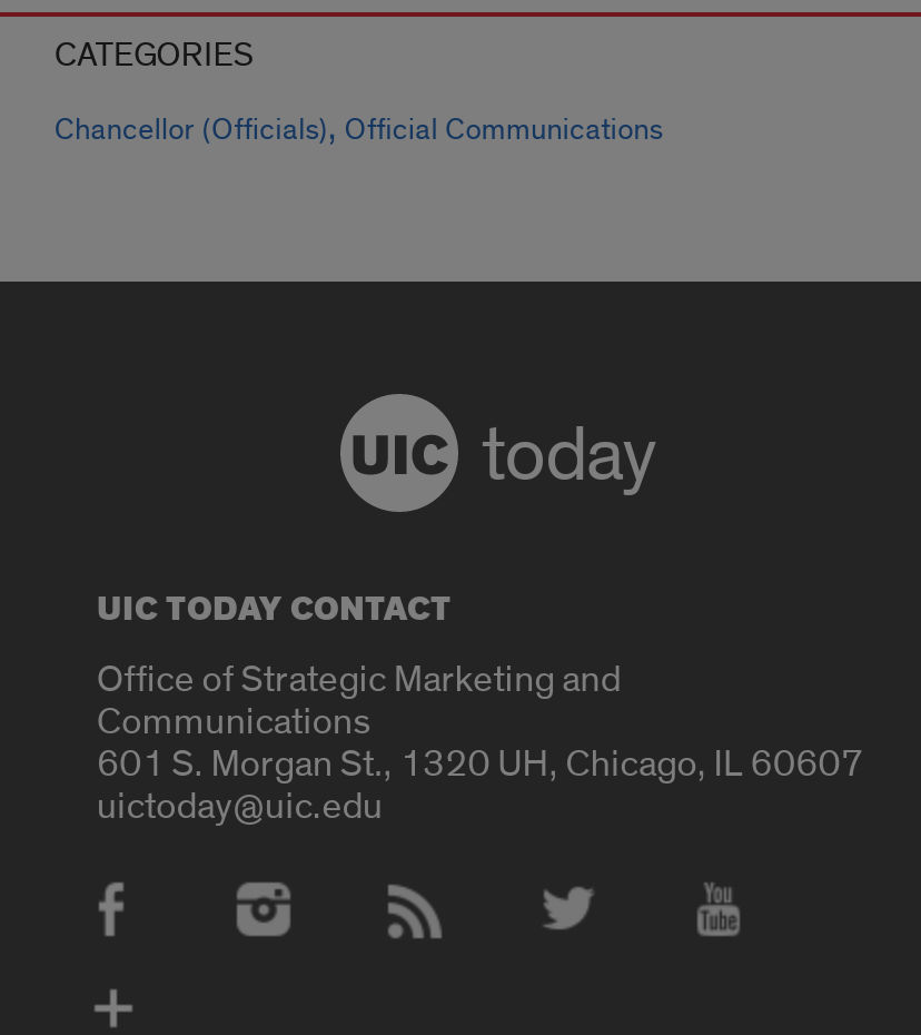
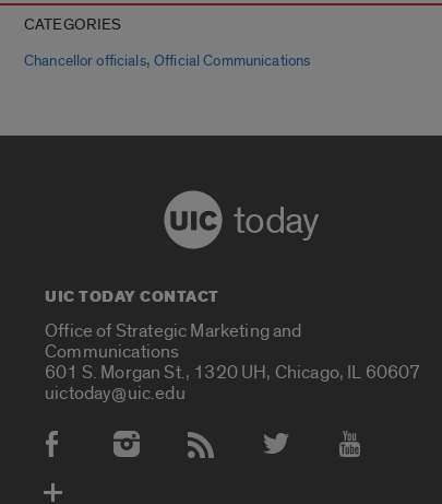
- Chancellor (Officials), Official Communications
+ Chancellor officials, Official Communications
